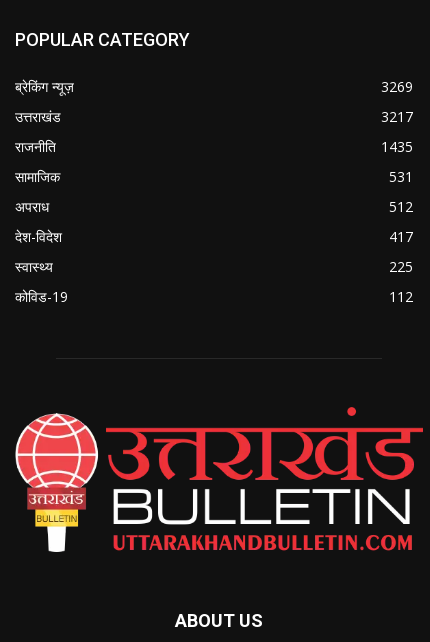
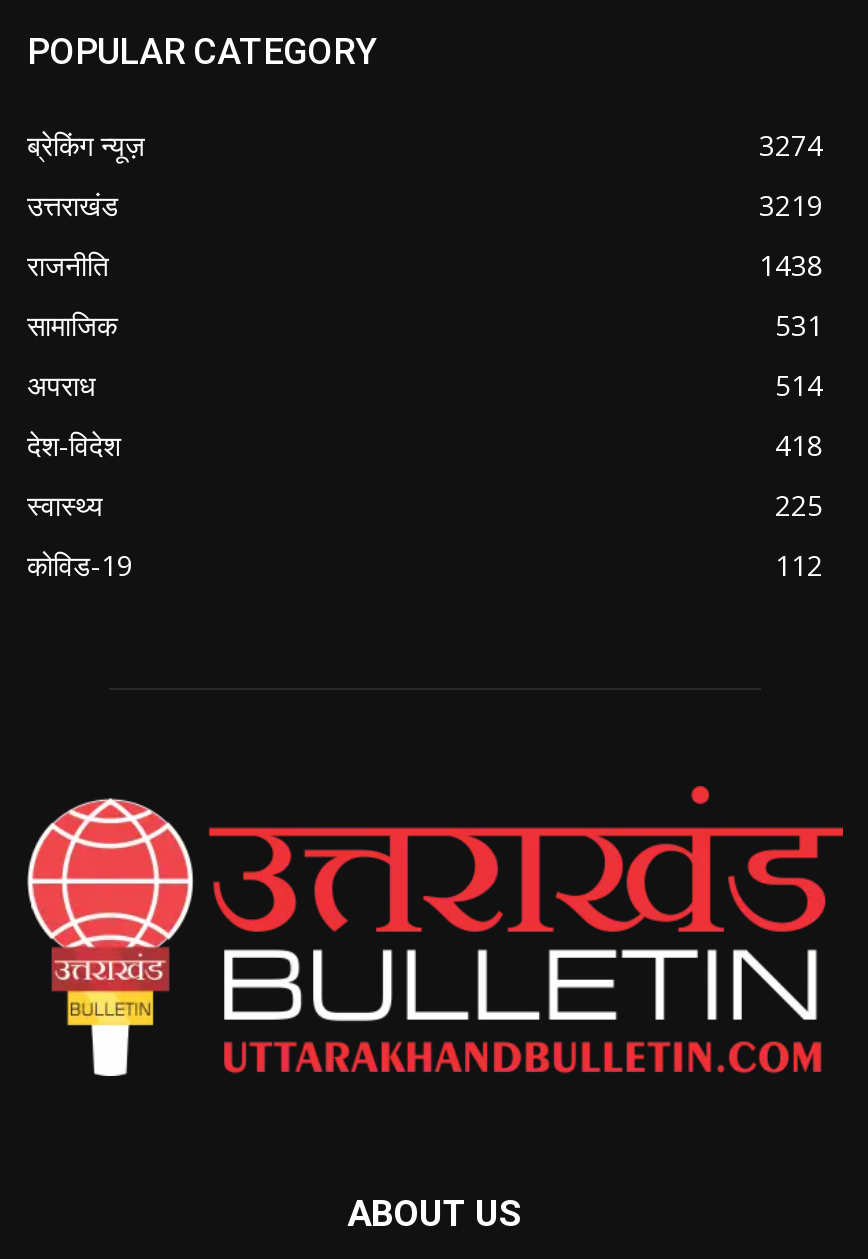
- 3269
+ 3274

- 3217
+ 3219

- 1435
+ 1438

- 512
+ 514

- 417
+ 418
